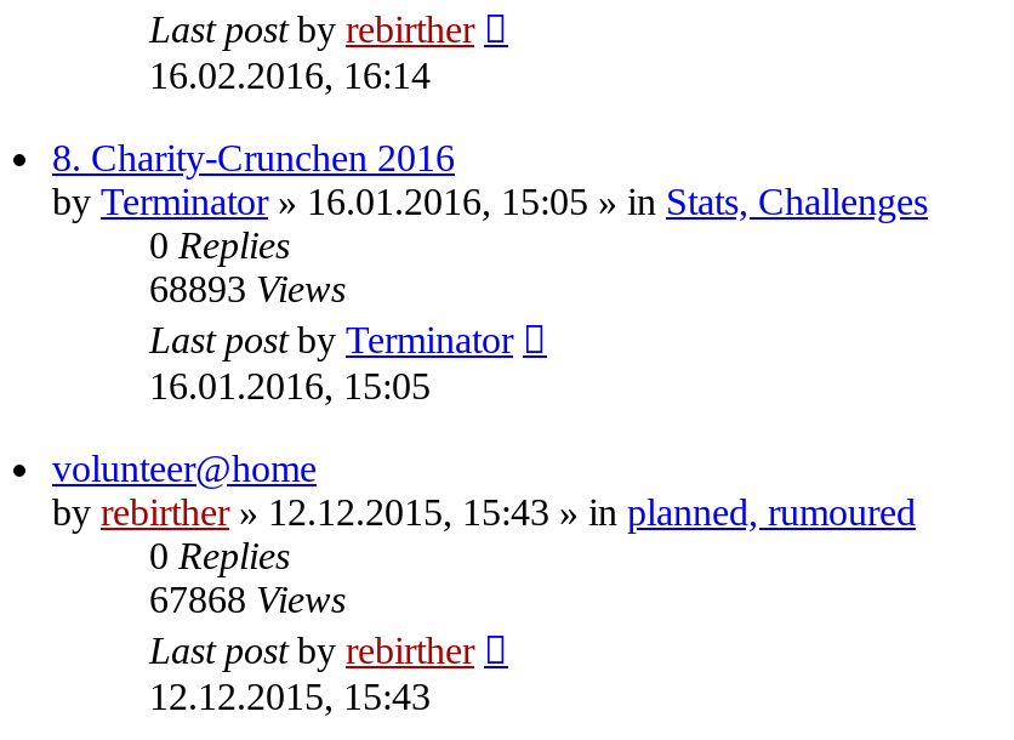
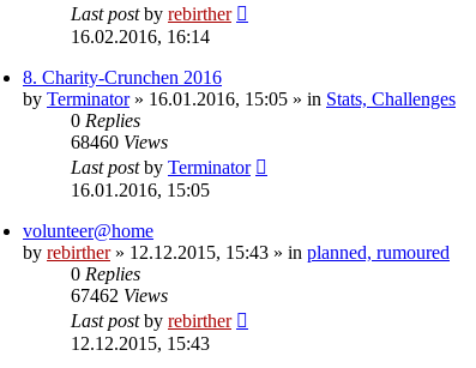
- 68893 Views
+ 68460 Views

- 67868 Views
+ 67462 Views
